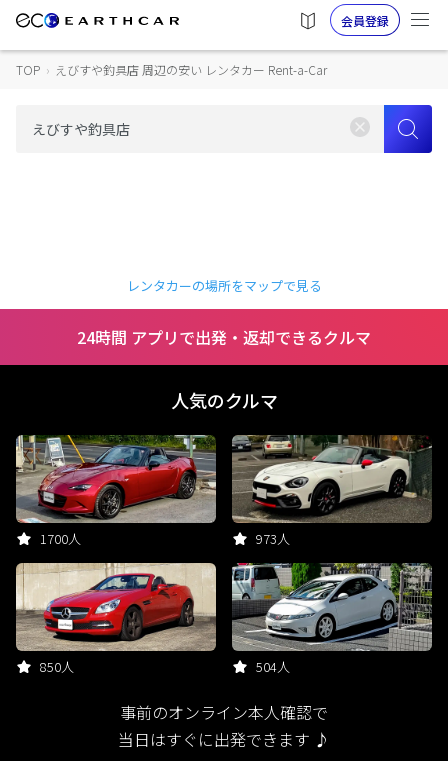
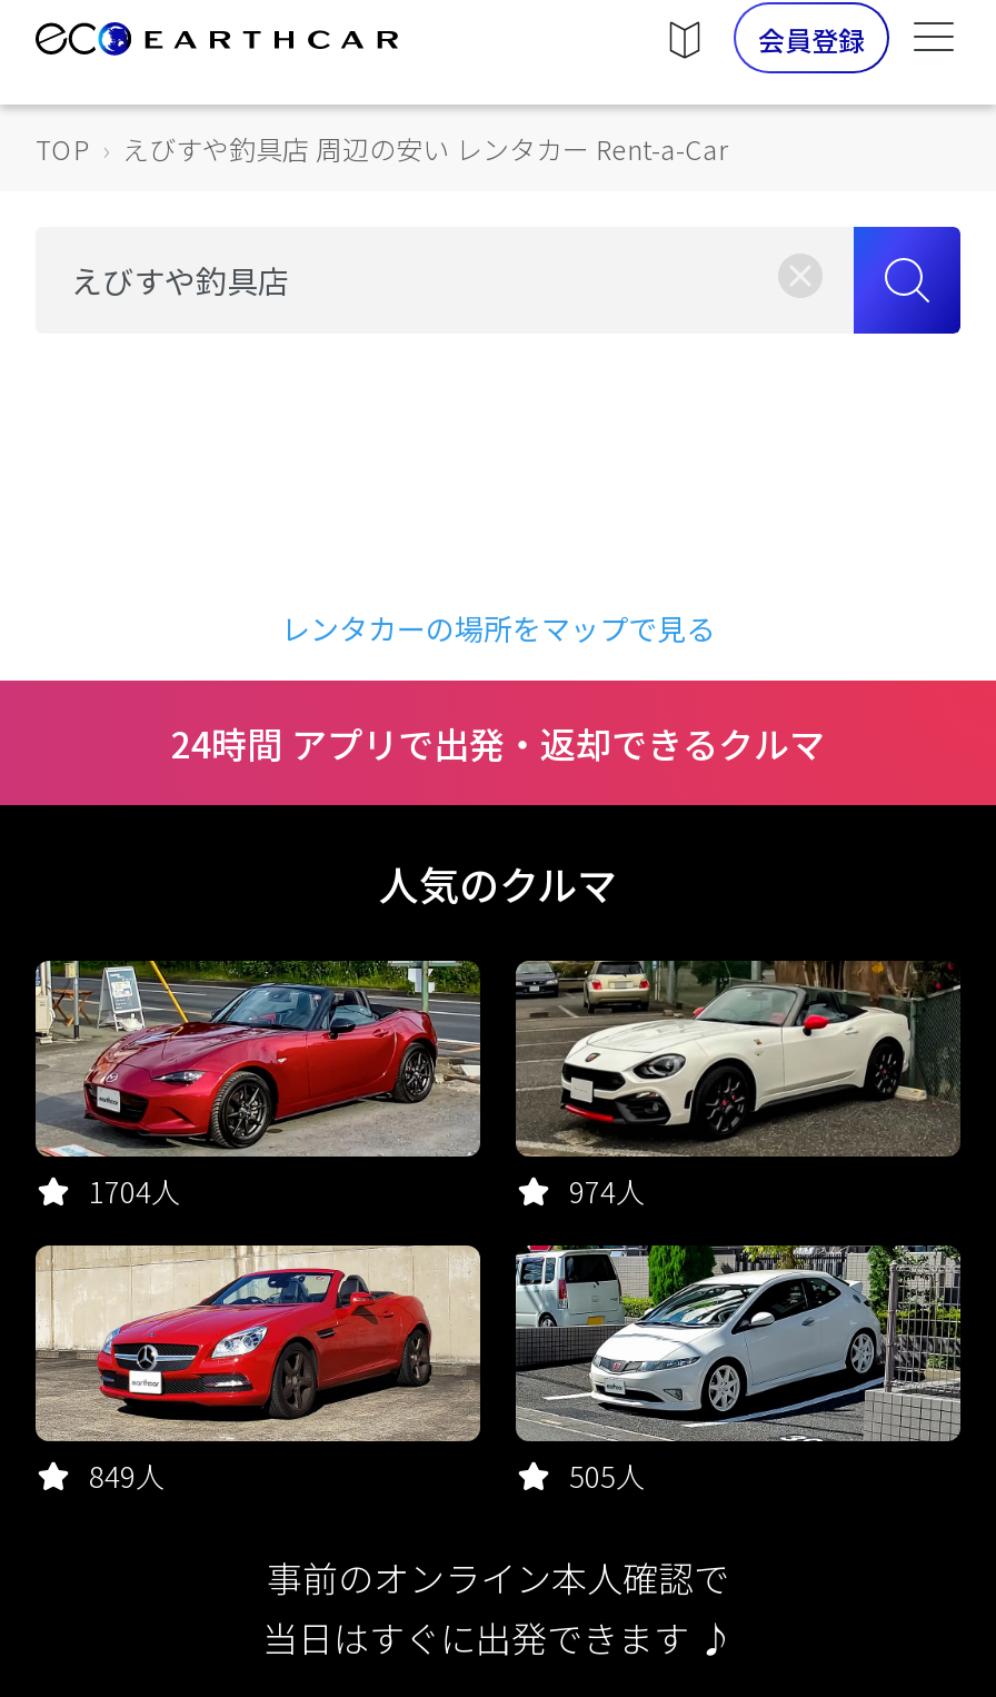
- 1700人
+ 1704人

- 973人
+ 974人

- 850人
+ 849人

- 504人
+ 505人
